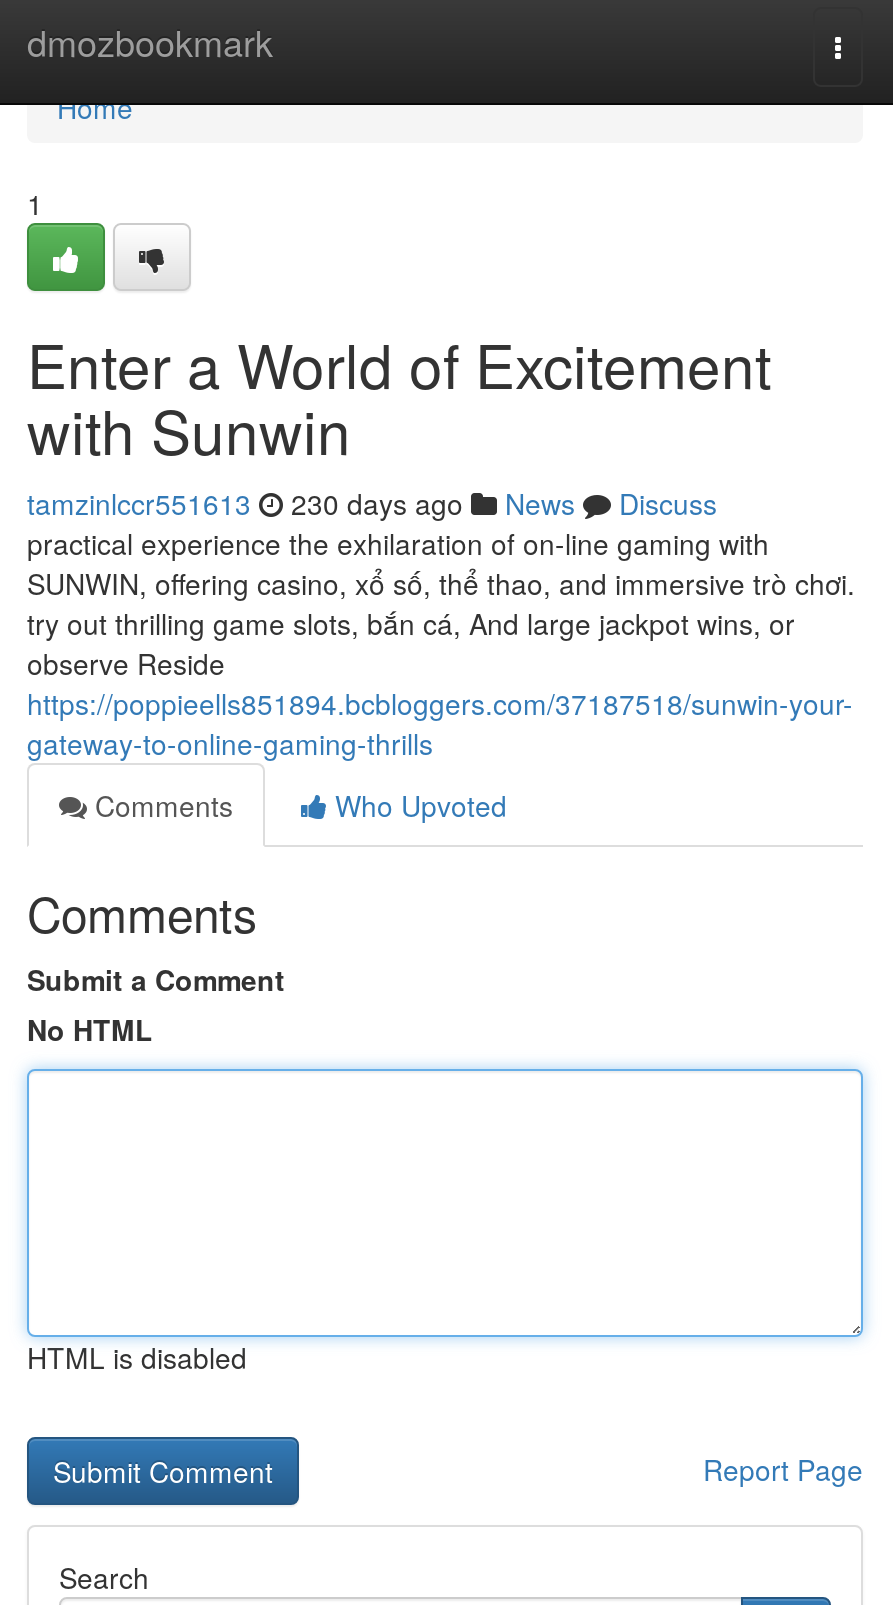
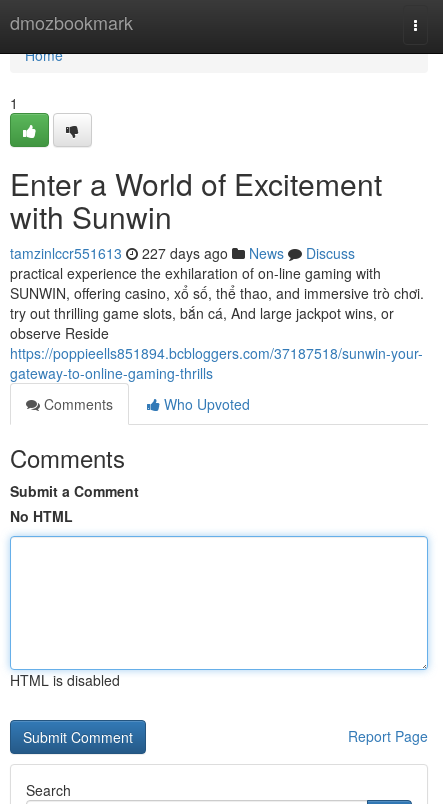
- tamzinlccr551613 230 days ago News Discuss
+ tamzinlccr551613 227 days ago News Discuss
